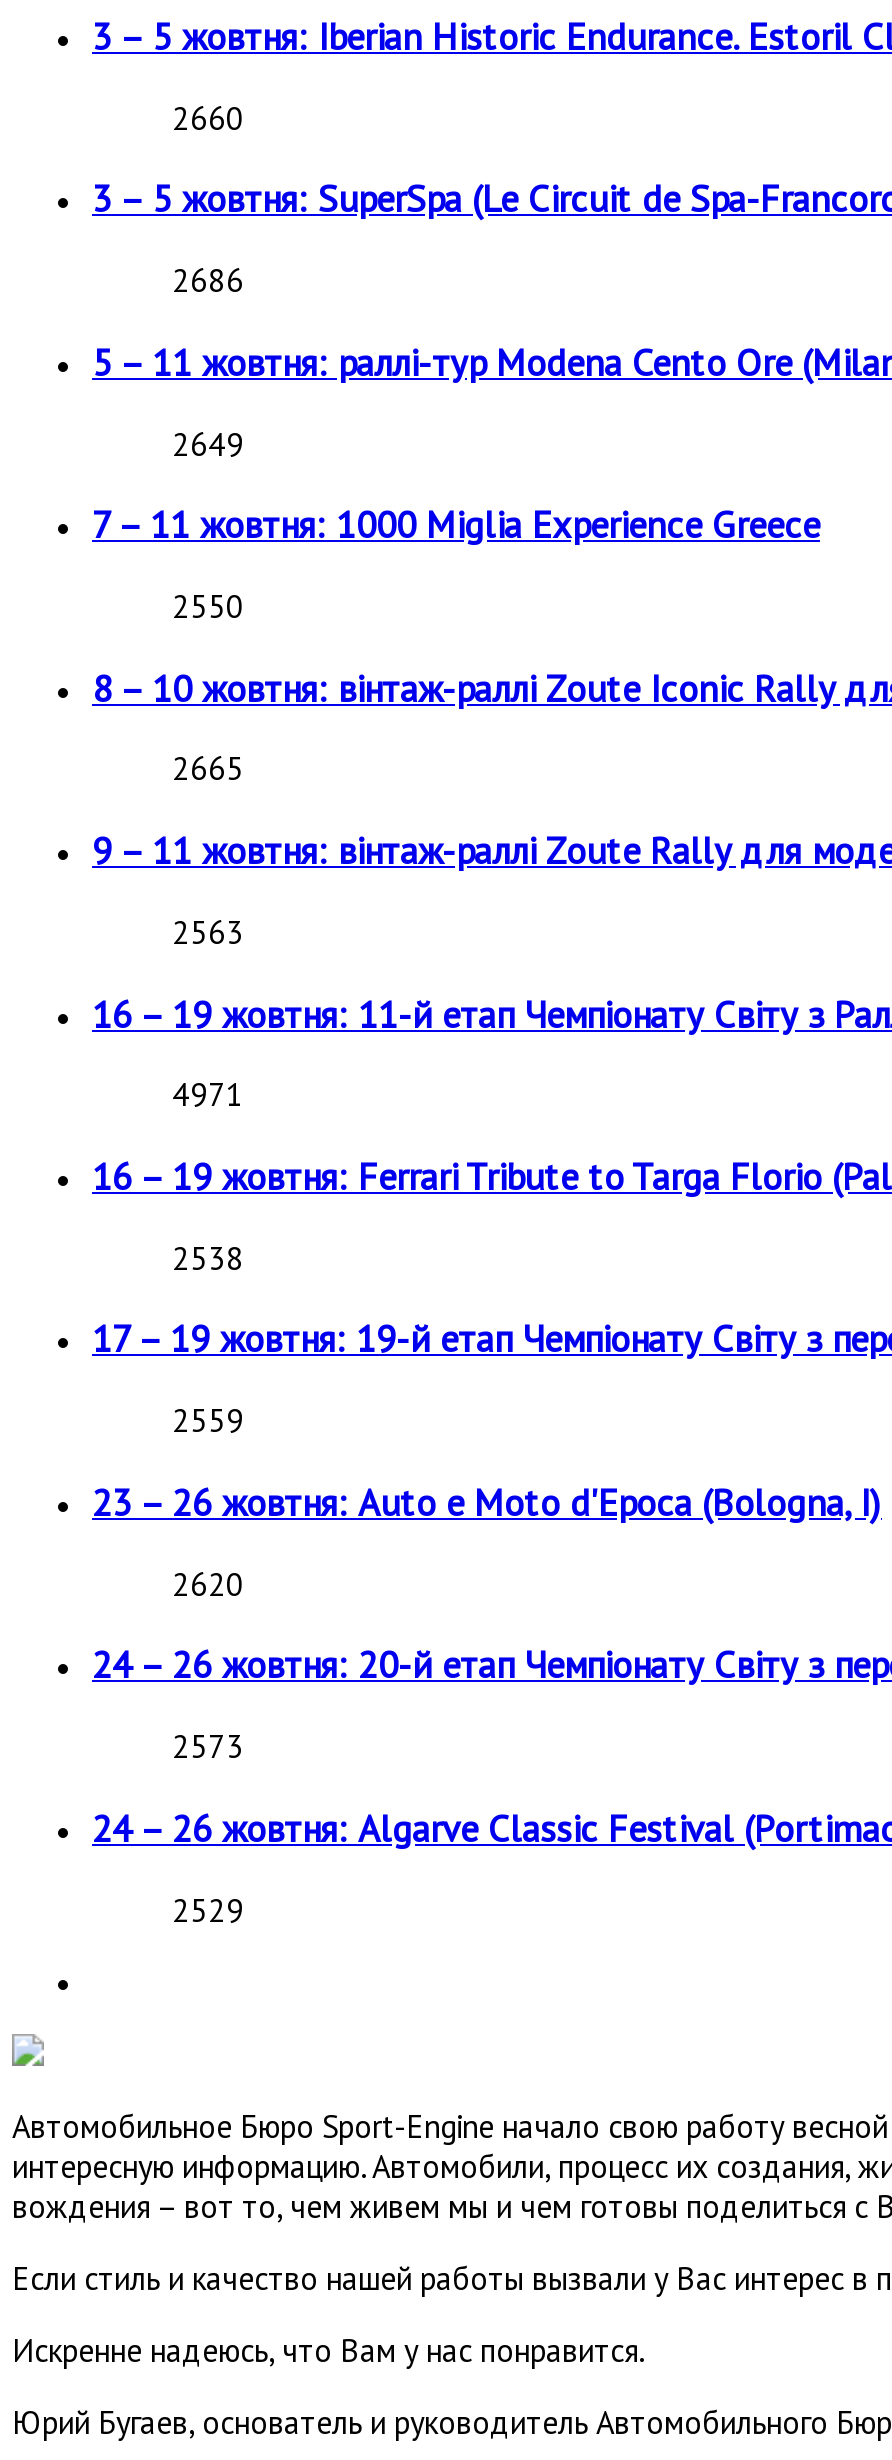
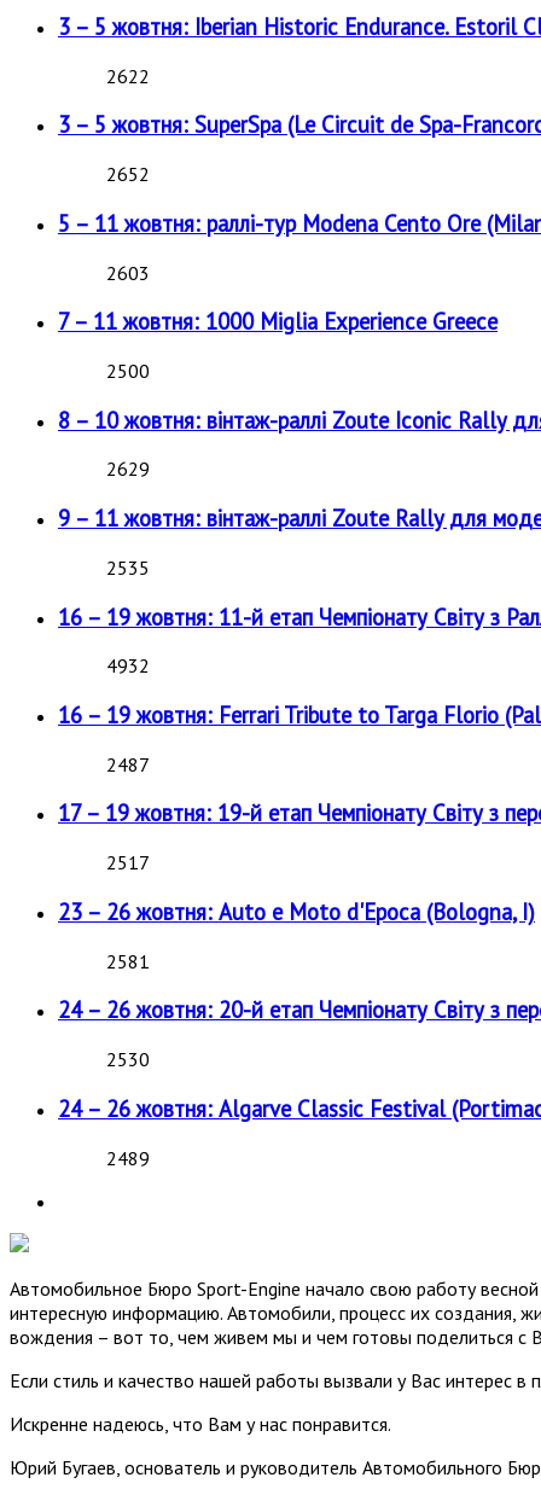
- 2660
+ 2622

- 2686
+ 2652

- 2649
+ 2603

- 2550
+ 2500

- 2665
+ 2629

- 2563
+ 2535

- 4971
+ 4932

- 2538
+ 2487

- 2559
+ 2517

- 2620
+ 2581

- 2573
+ 2530

- 2529
+ 2489
